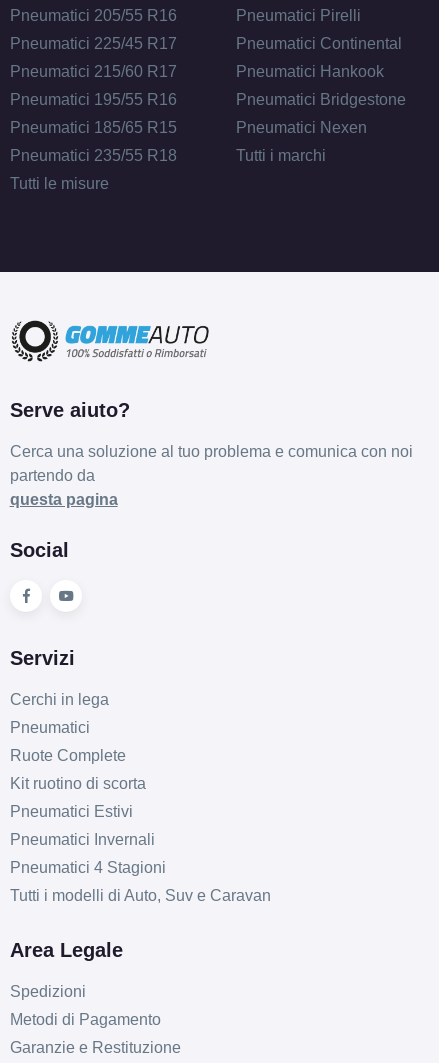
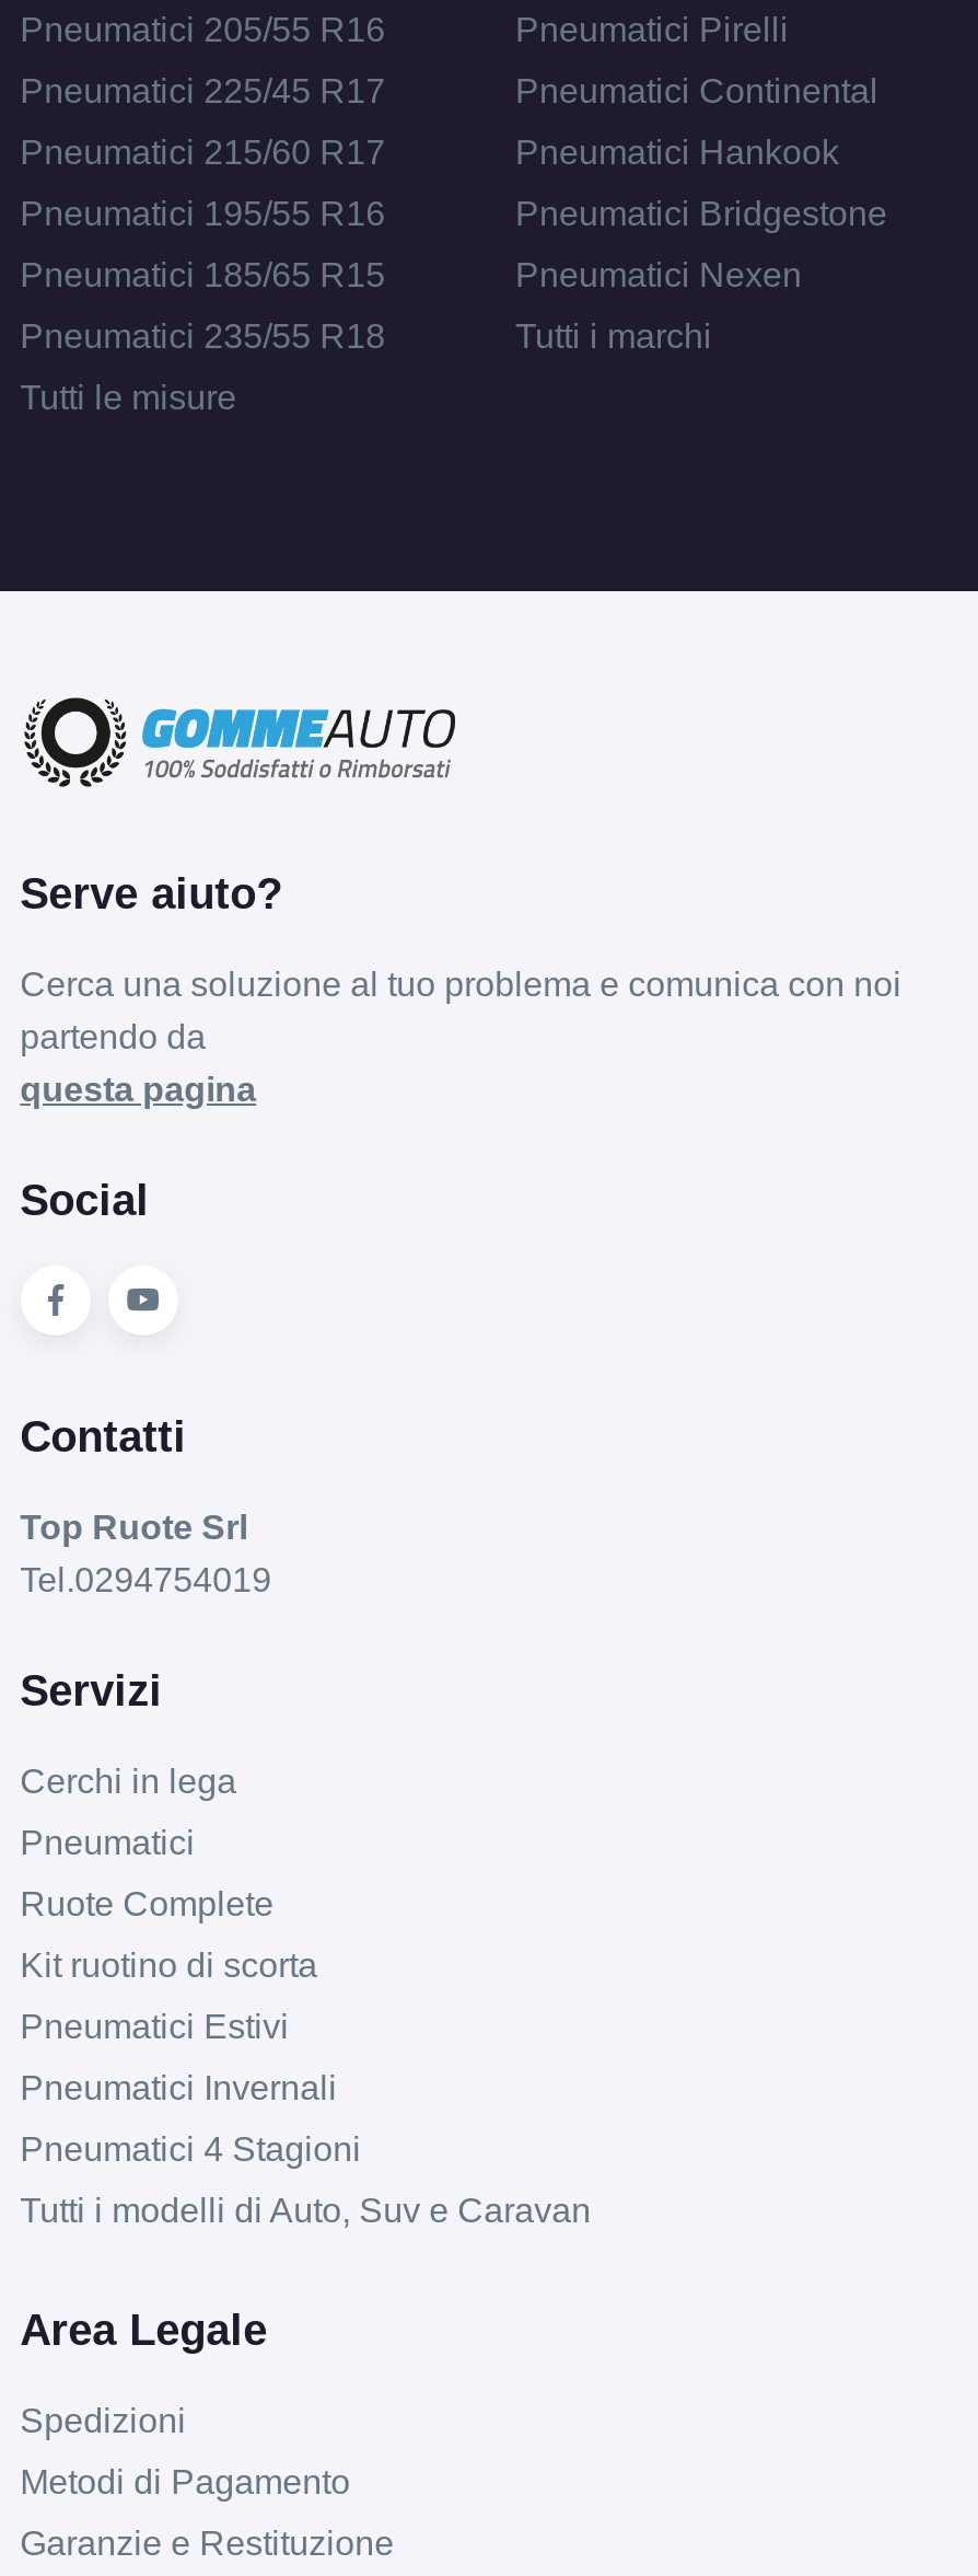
+ Contatti
+ Top Ruote Srl
+ Tel.0294754019
